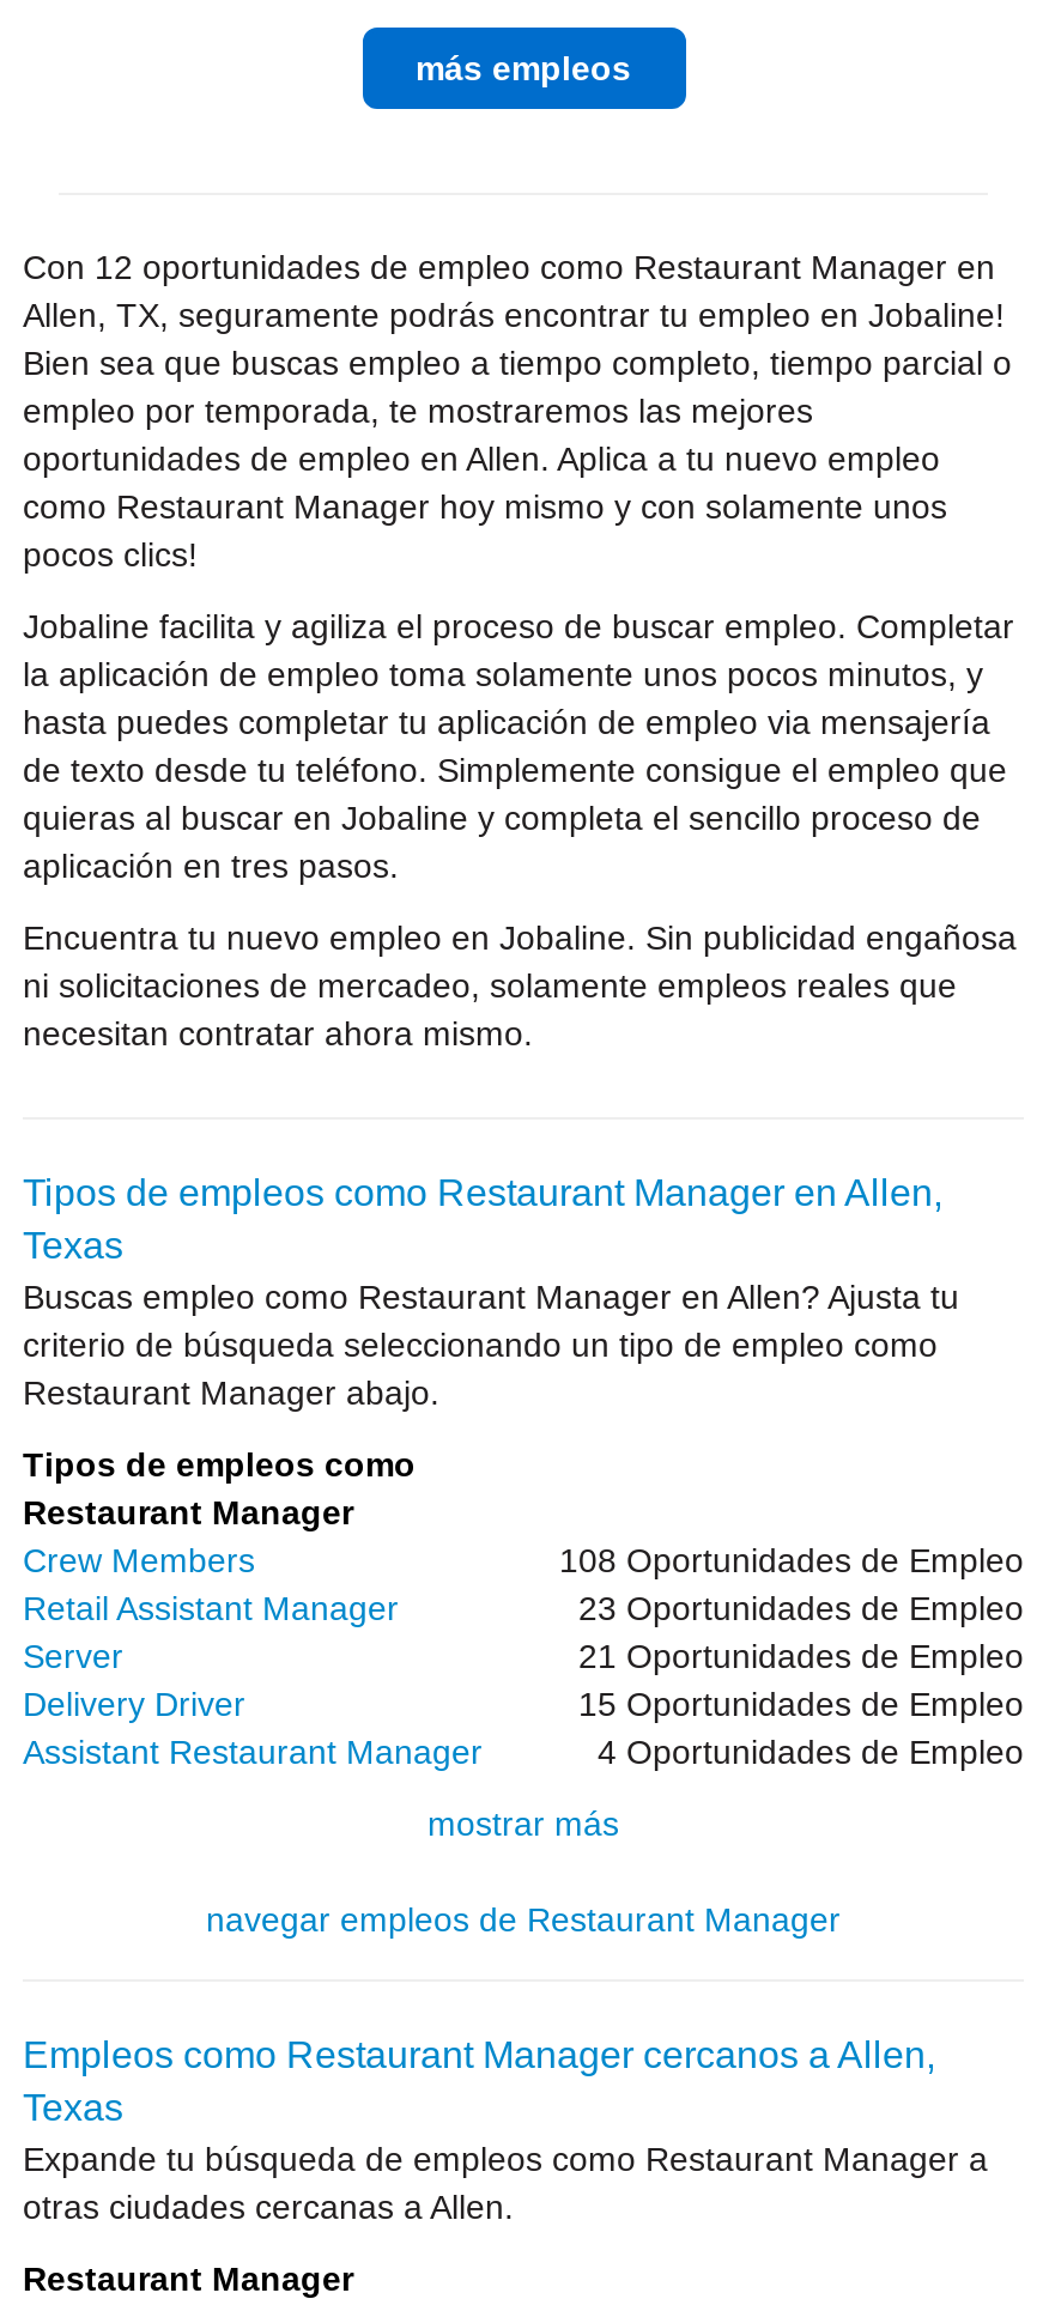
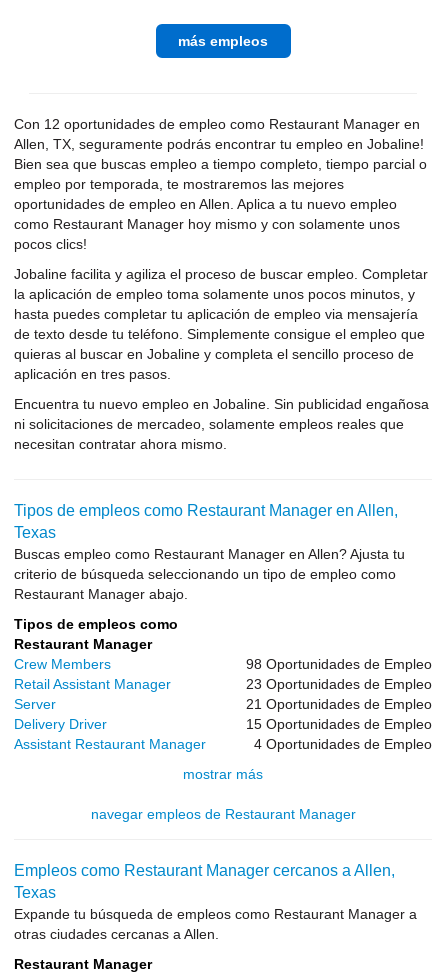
- 108 Oportunidades de Empleo
+ 98 Oportunidades de Empleo
